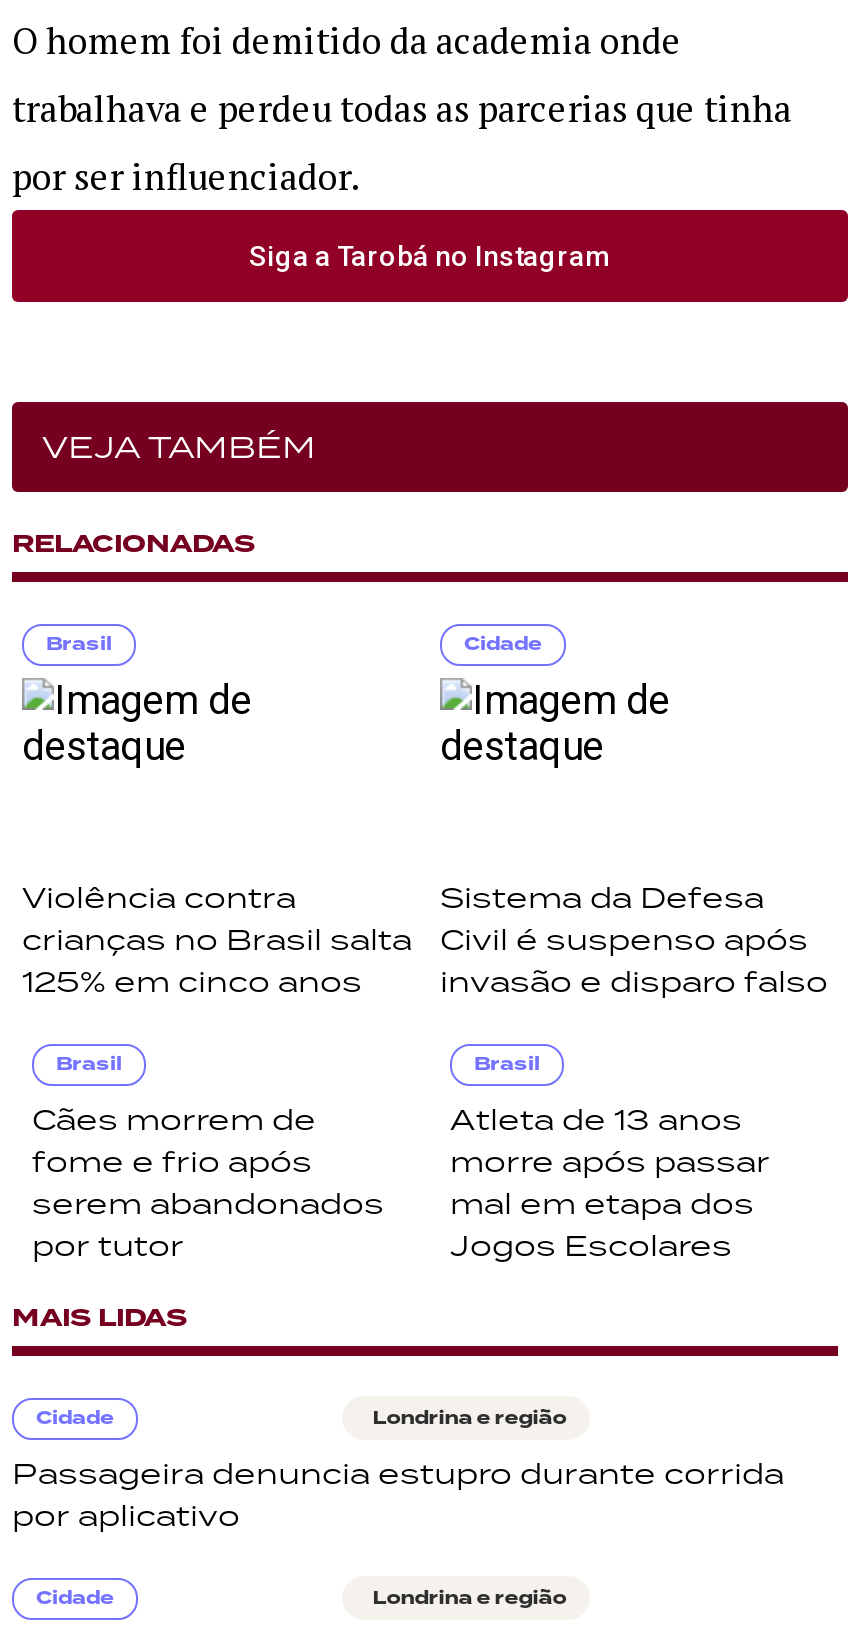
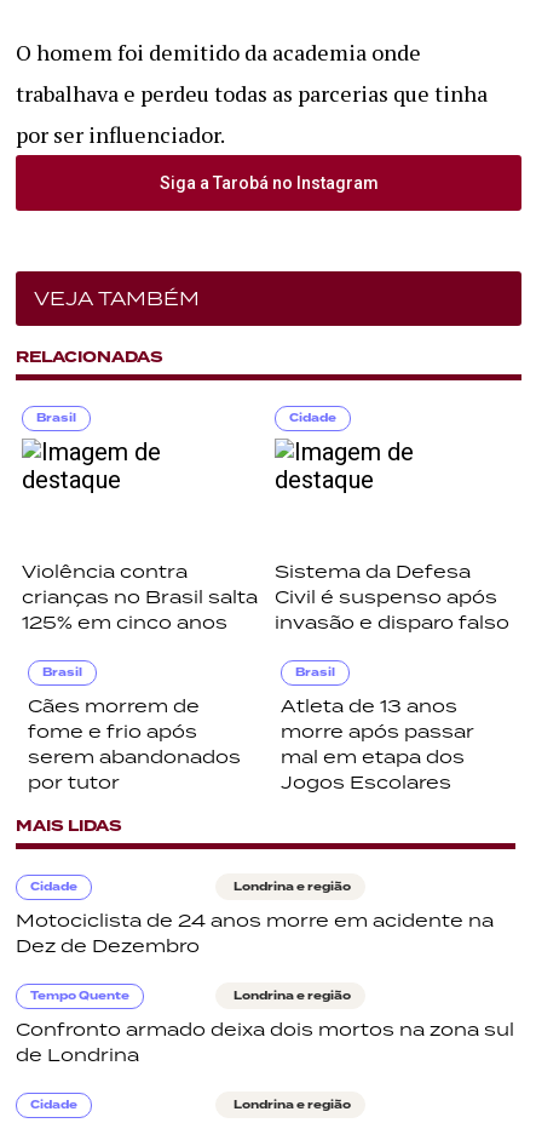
- Passageira denuncia estupro durante corrida
- por aplicativo
+ Motociclista de 24 anos morre em acidente na
+ Dez de Dezembro
+ Tempo Quente
+ Londrina e região
+ Confronto armado deixa dois mortos na zona sul
+ de Londrina
